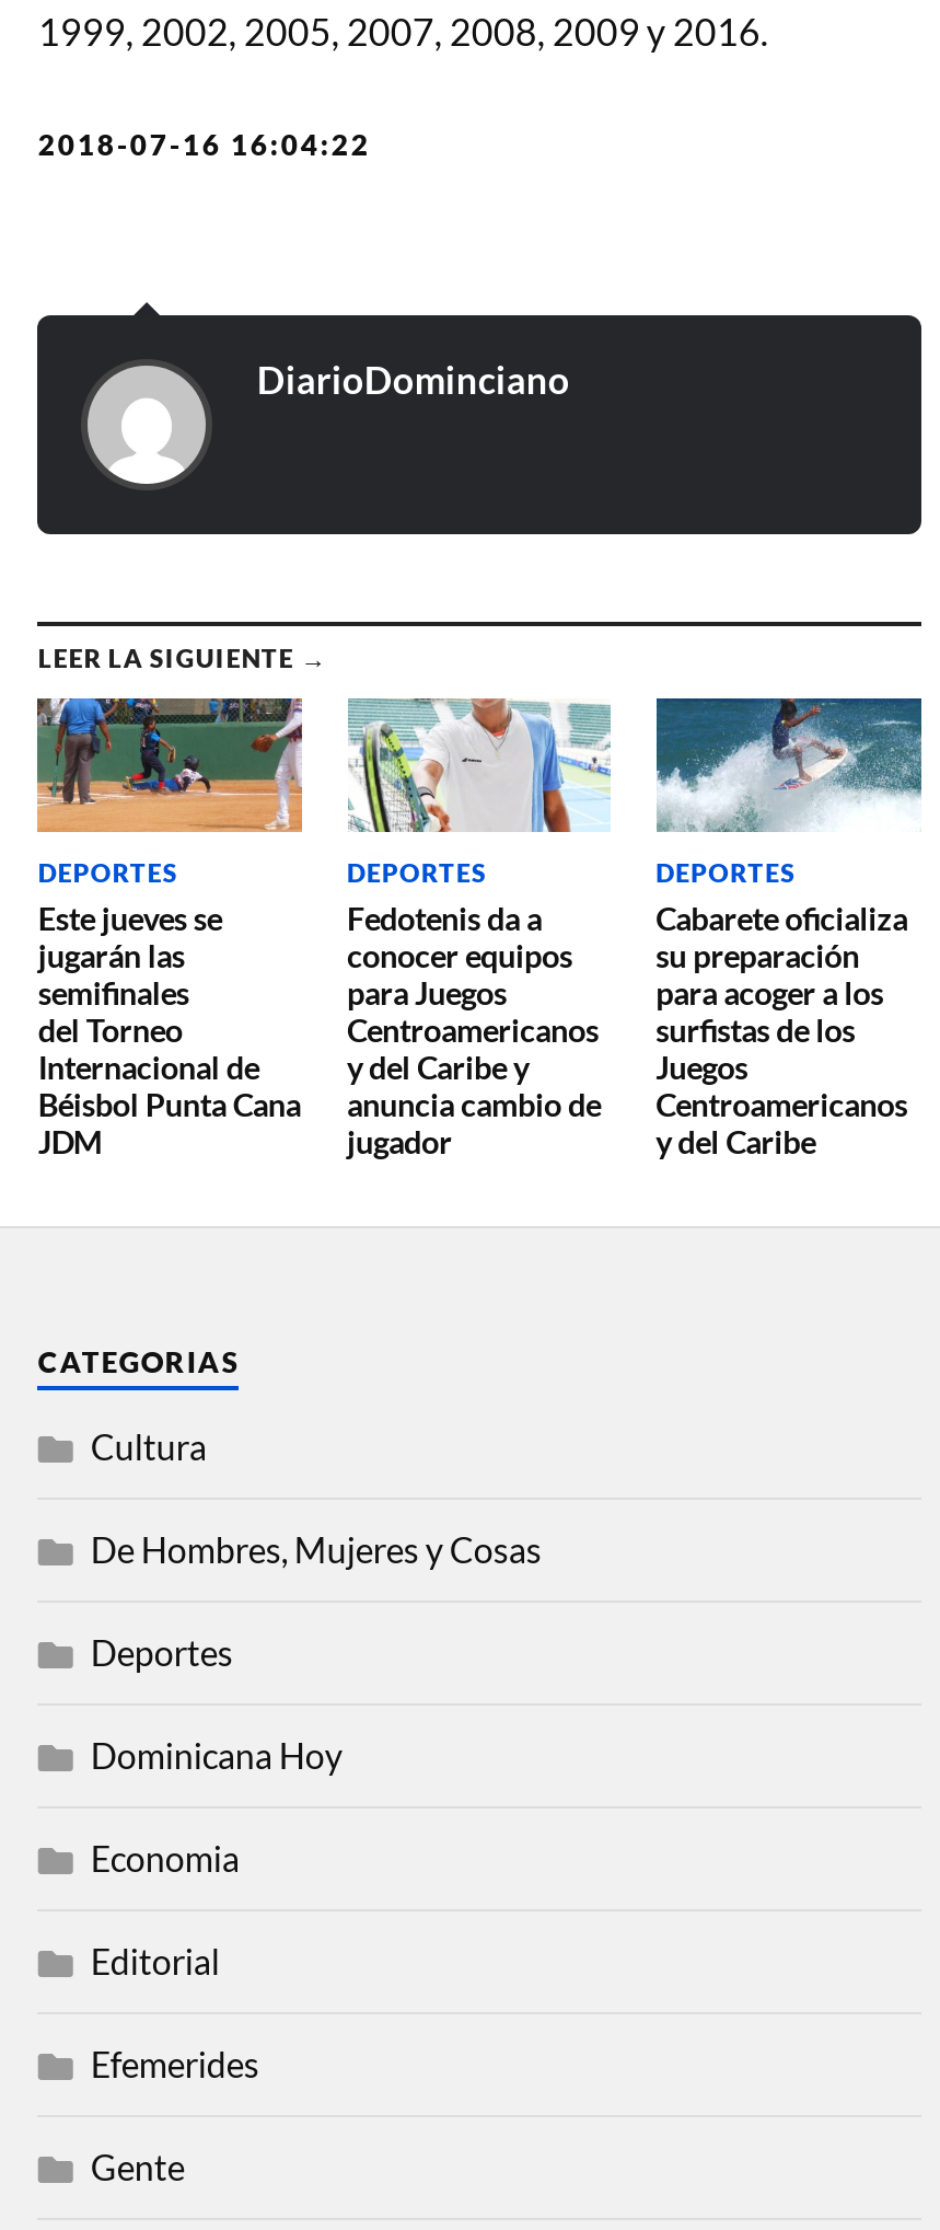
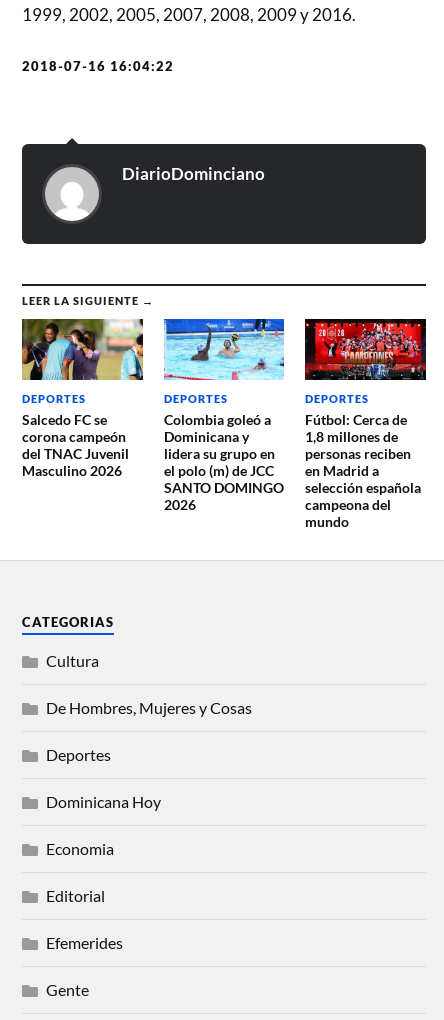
- [image]
- Este jueves se
- jugarán las
- semifinales
- del Torneo
- Internacional de
- Béisbol Punta Cana
- JDM
+ [image]
+ Salcedo FC se
+ corona campeón
+ del TNAC Juvenil
+ Masculino 2026

- [image]
- Fedotenis da a
- conocer equipos
- para Juegos
- Centroamericanos
- y del Caribe y
- anuncia cambio de
- jugador
+ [image]
+ Colombia goleó a
+ Dominicana y
+ lidera su grupo en
+ el polo (m) de JCC
+ SANTO DOMINGO
+ 2026

- [image]
- Cabarete oficializa
- su preparación
- para acoger a los
- surfistas de los
- Juegos
- Centroamericanos
- y del Caribe
+ [image]
+ Fútbol: Cerca de
+ 1,8 millones de
+ personas reciben
+ en Madrid a
+ selección española
+ campeona del
+ mundo
